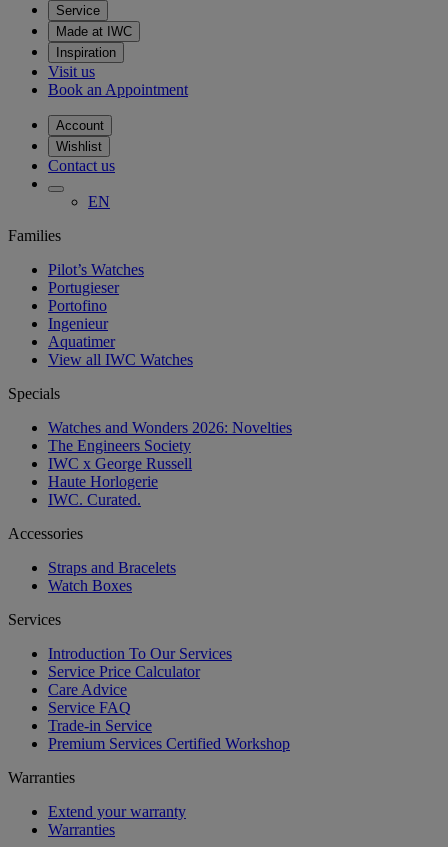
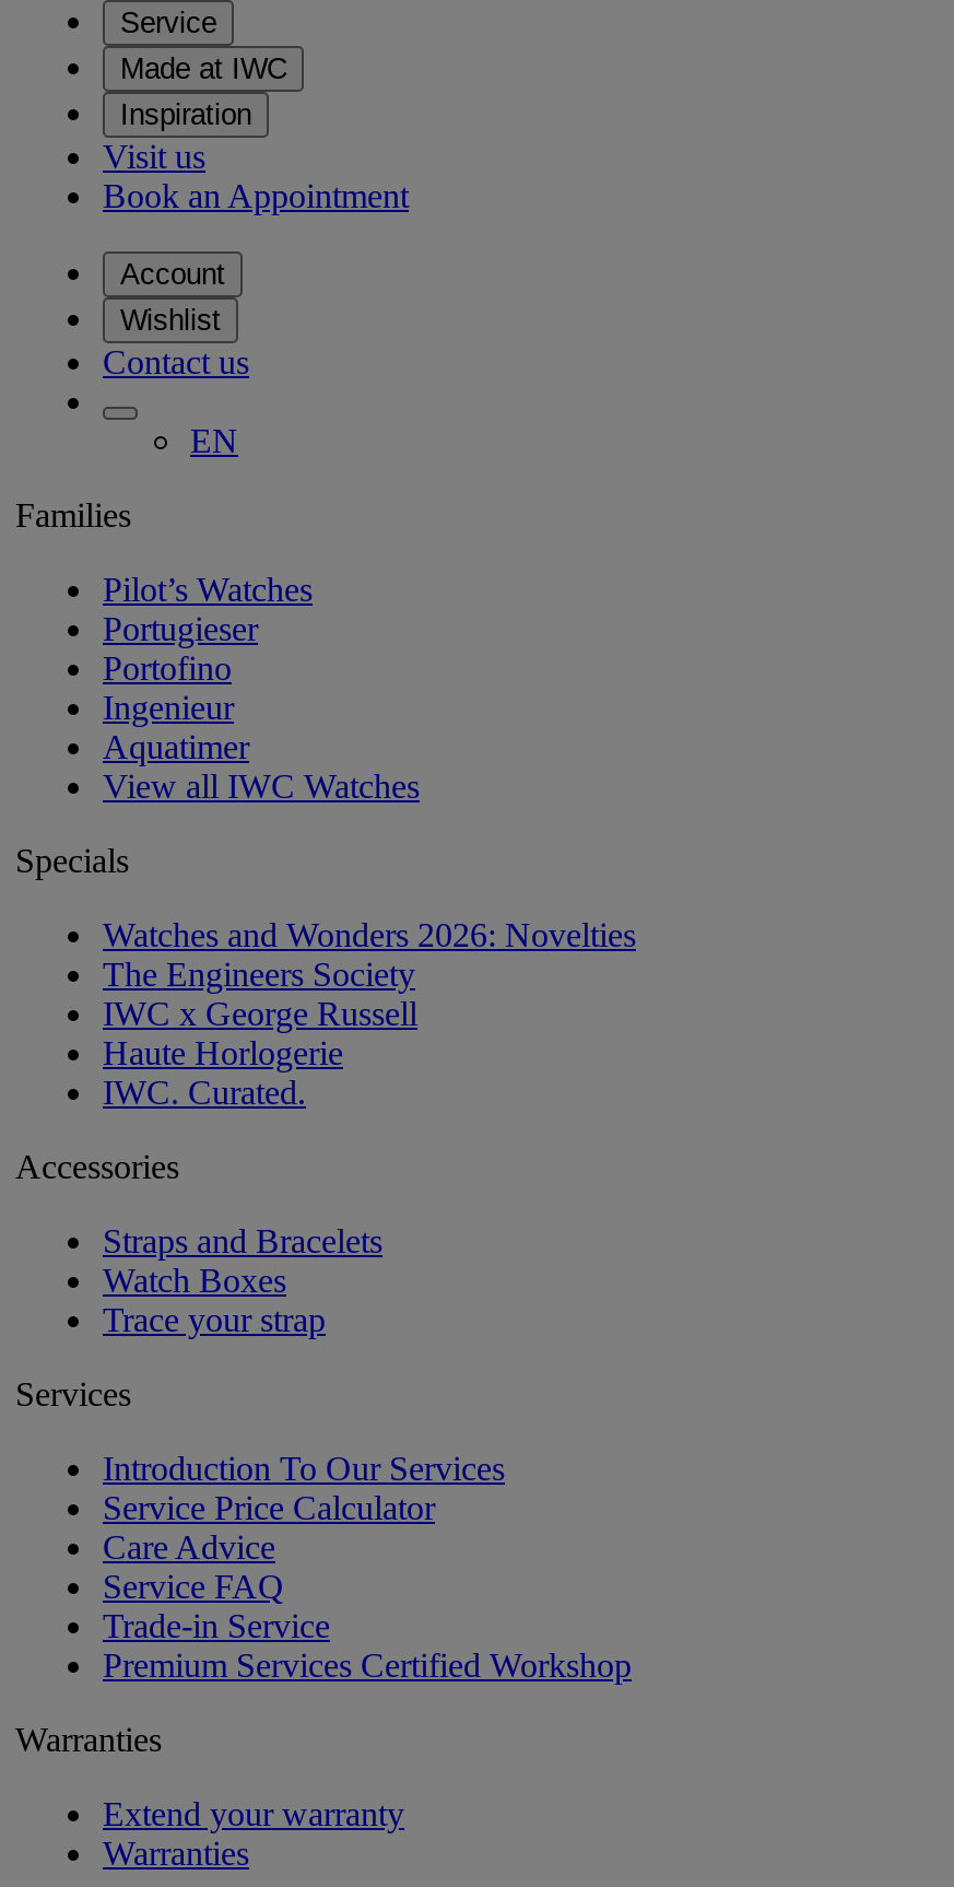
+ Trace your strap
